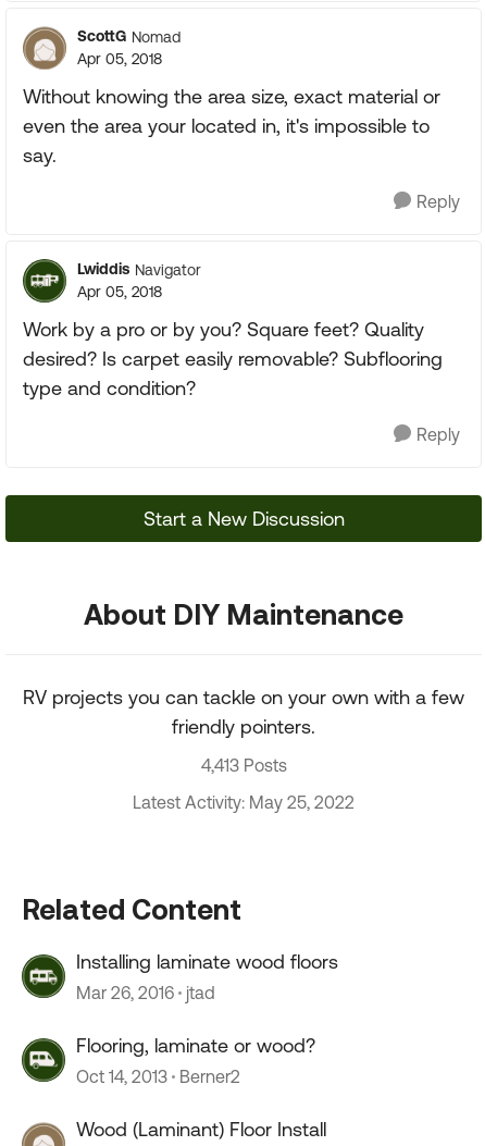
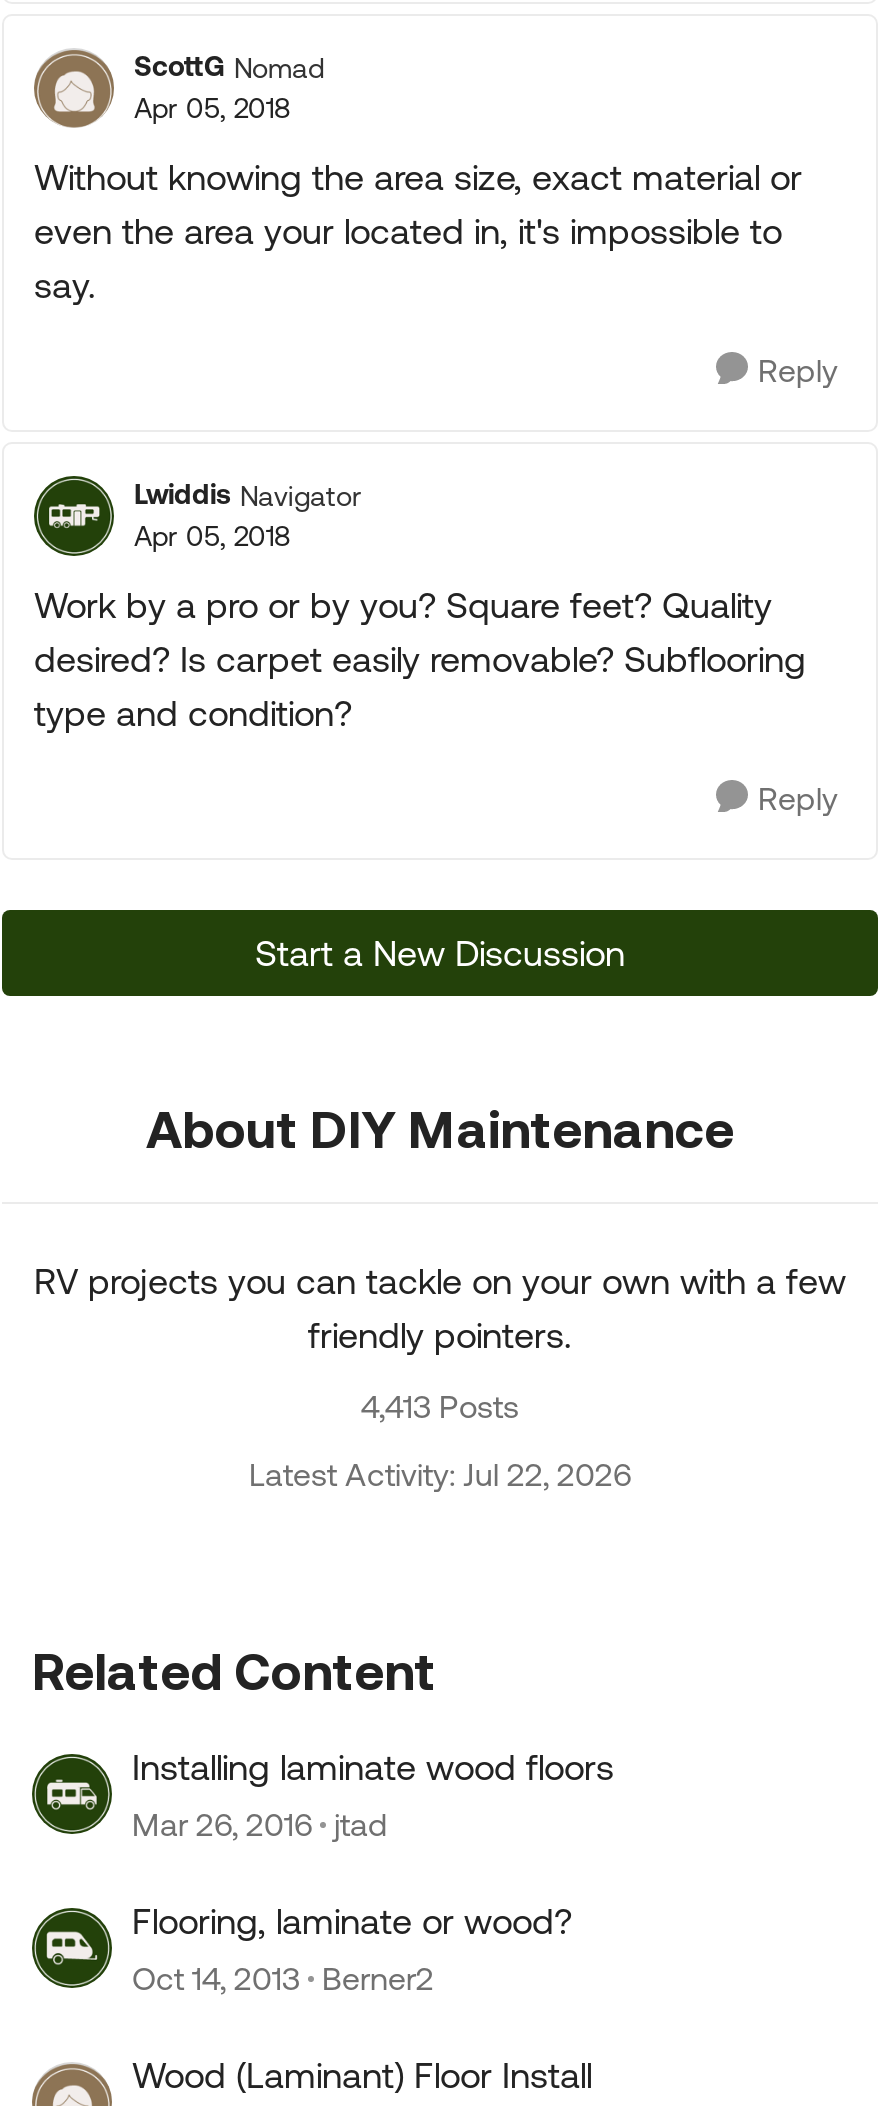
- Latest Activity: May 25, 2022
+ Latest Activity: Jul 22, 2026
